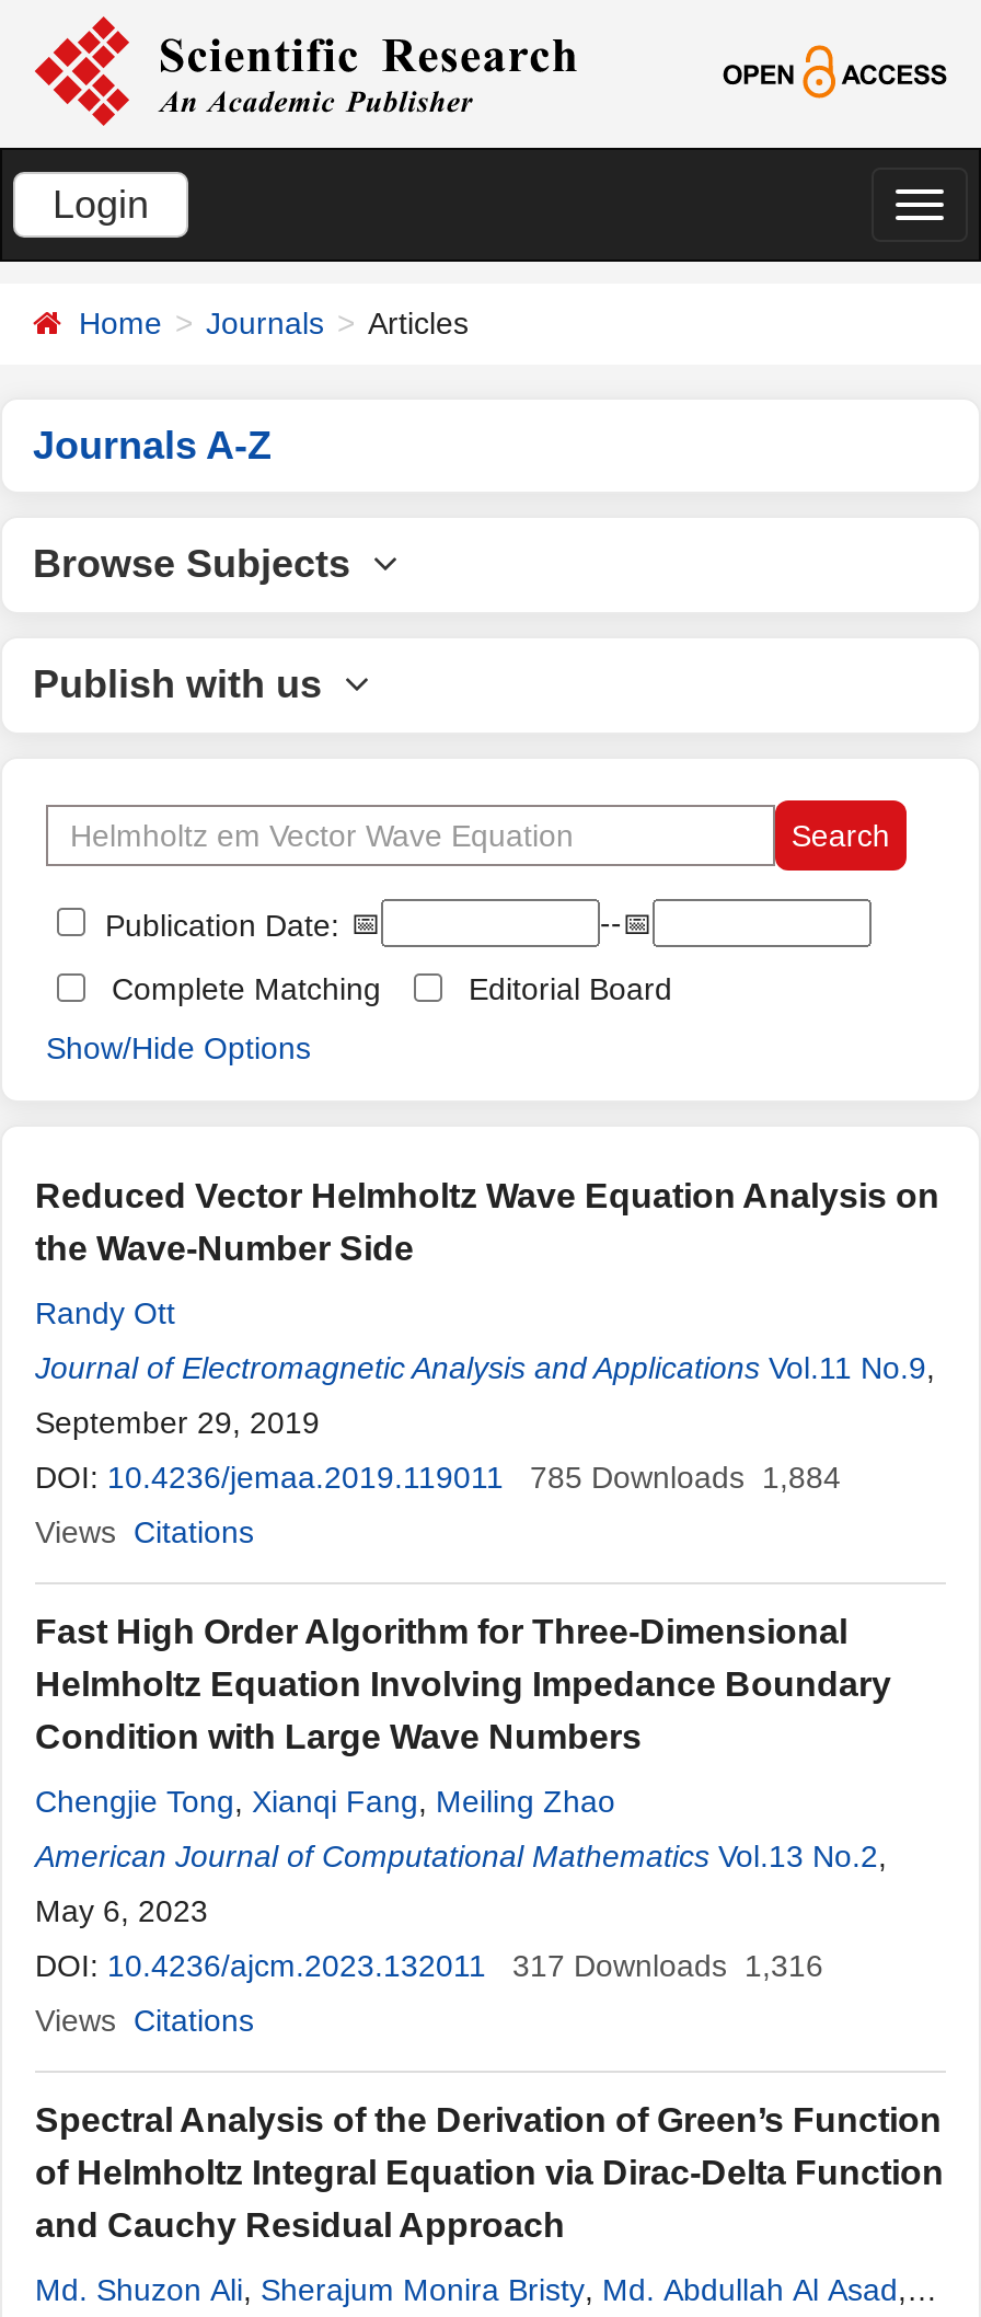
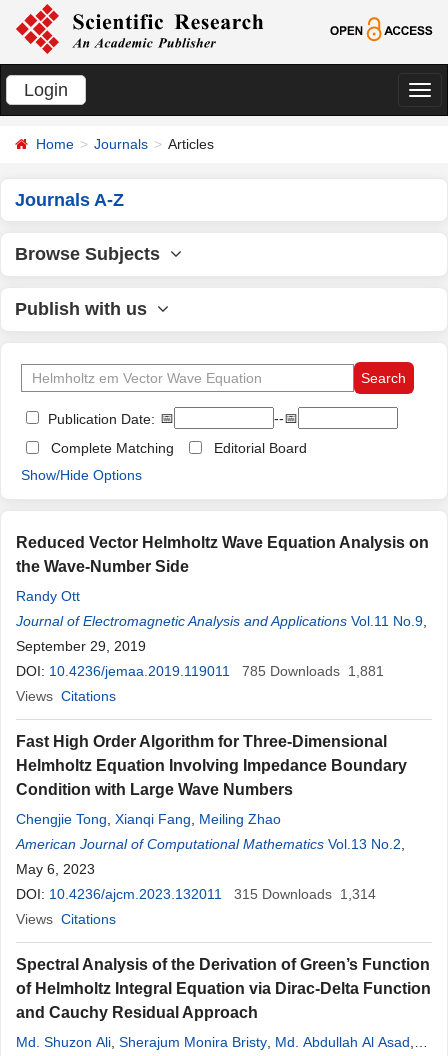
- DOI: 10.4236/jemaa.2019.119011 785 Downloads 1,884
+ DOI: 10.4236/jemaa.2019.119011 785 Downloads 1,881

- DOI: 10.4236/ajcm.2023.132011 317 Downloads 1,316
+ DOI: 10.4236/ajcm.2023.132011 315 Downloads 1,314
